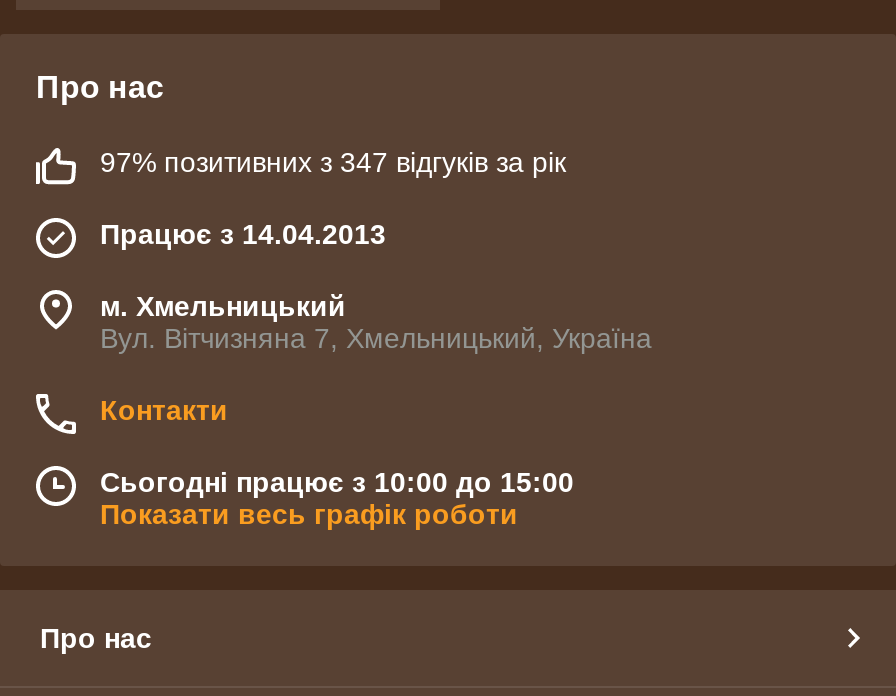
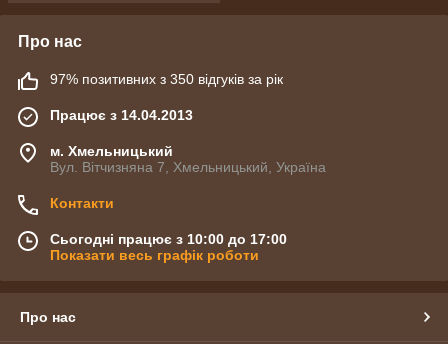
- 97% позитивних з 347 відгуків за рік
+ 97% позитивних з 350 відгуків за рік

- Сьогодні працює з 10:00 до 15:00
+ Сьогодні працює з 10:00 до 17:00
